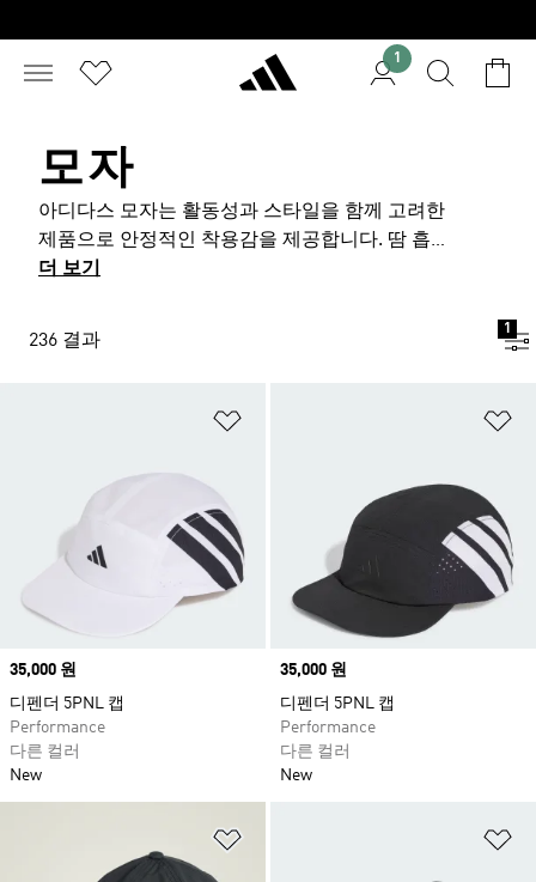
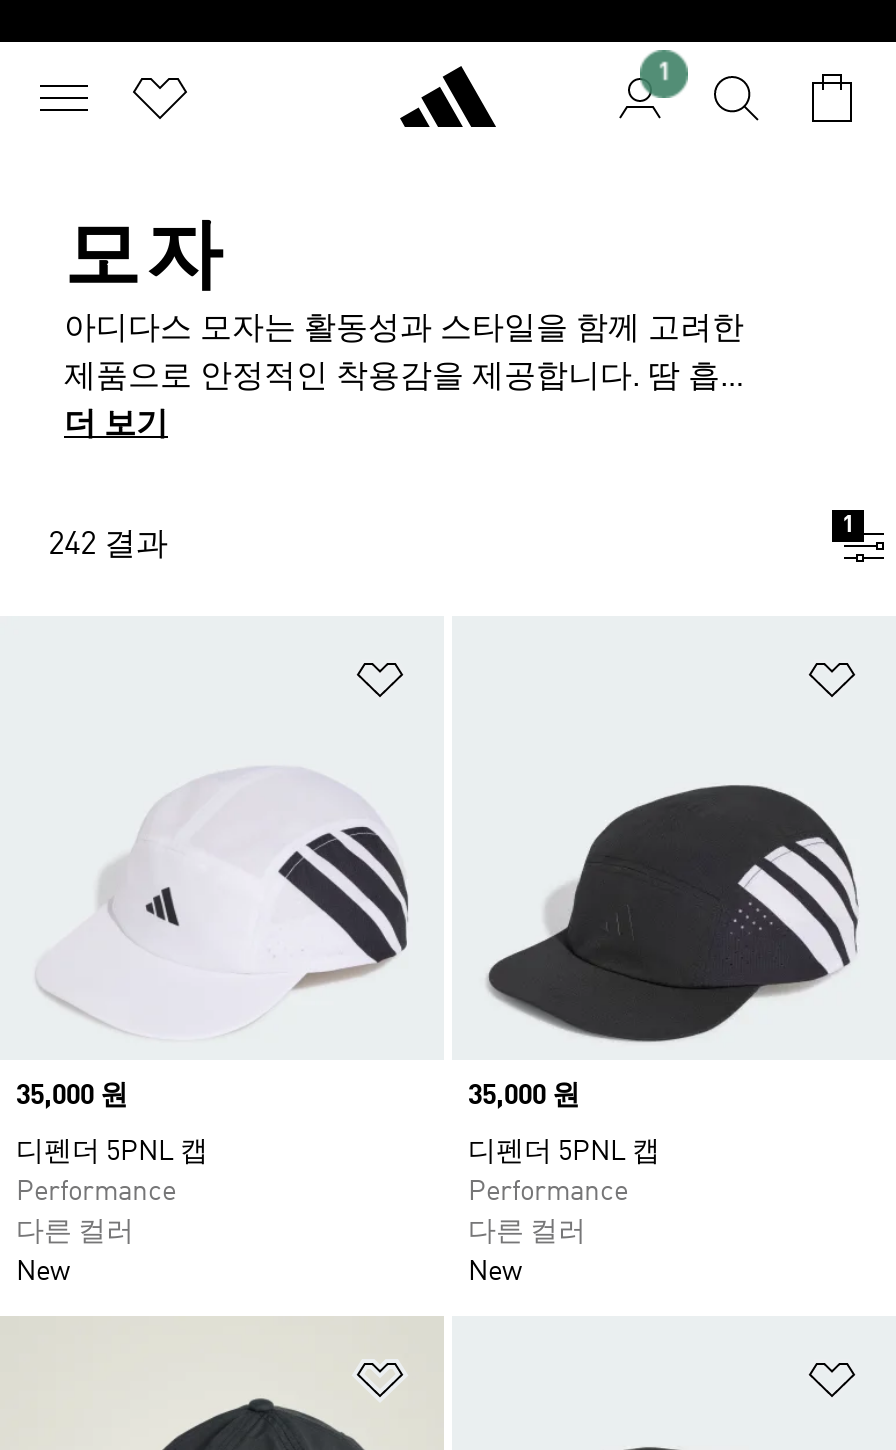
- 236 결과
+ 242 결과
